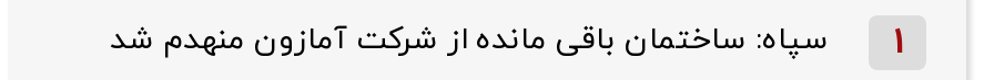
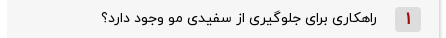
- سپاه: ساختمان باقی مانده از شرکت آمازون منهدم شد
+ راهکاری برای جلوگیری از سفیدی مو وجود دارد؟
